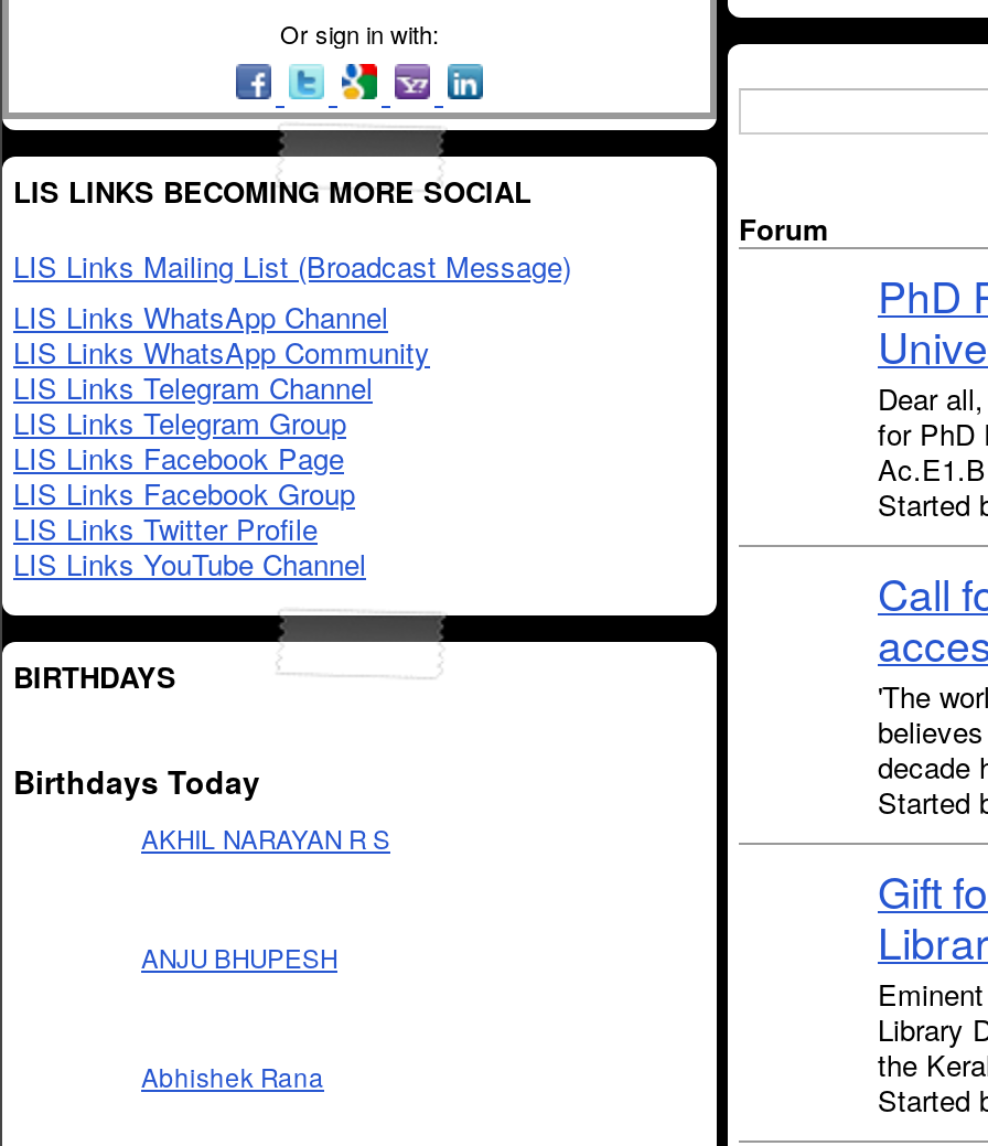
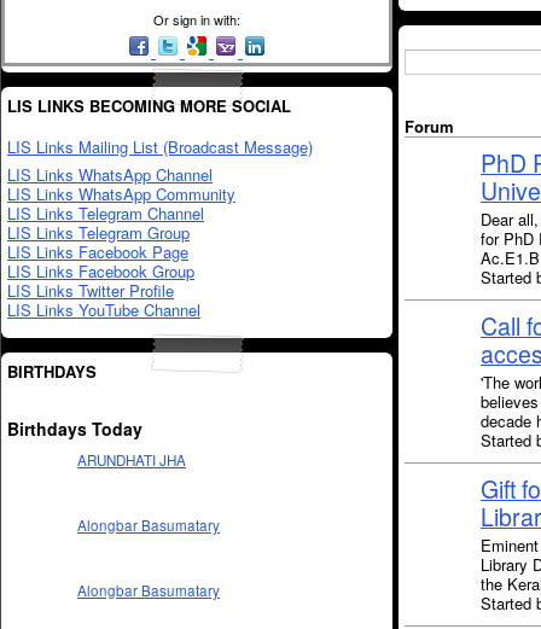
- AKHIL NARAYAN R S
+ ARUNDHATI JHA

- ANJU BHUPESH
+ Alongbar Basumatary

- Abhishek Rana
+ Alongbar Basumatary
